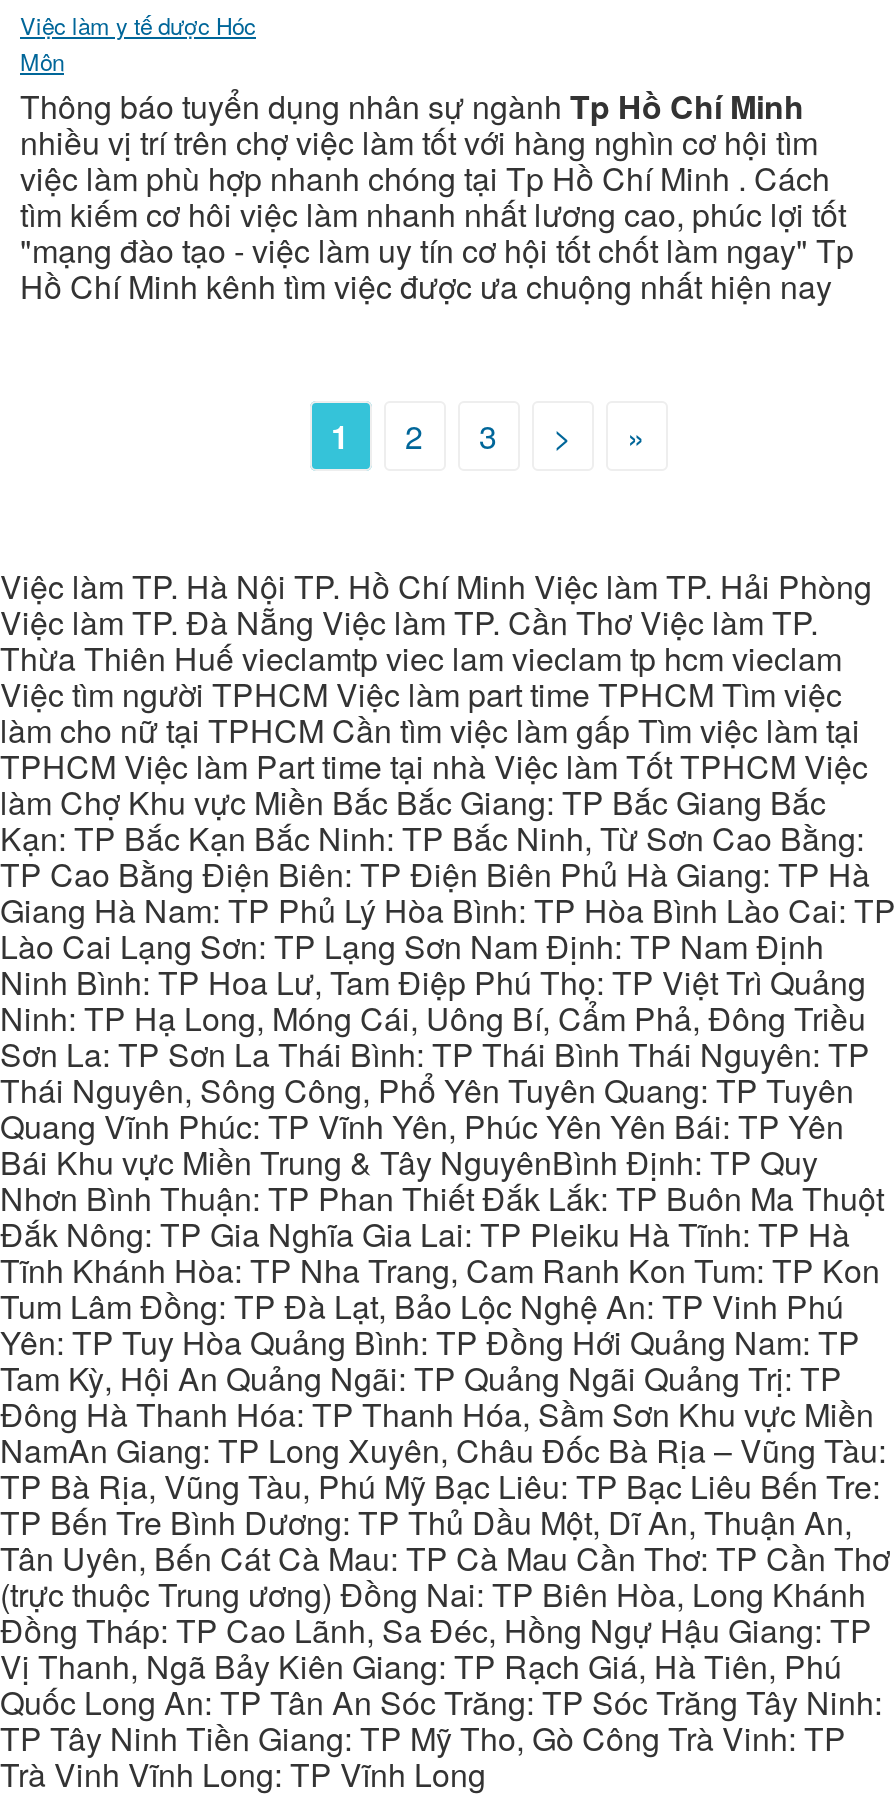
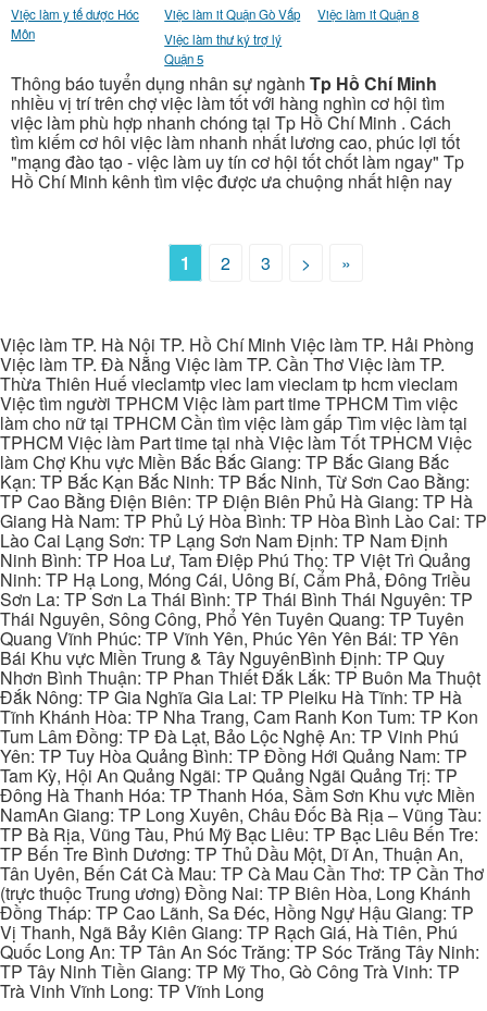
+ Việc làm it Quận Gò Vấp
+ Việc làm it Quận 8
+ Việc làm thư ký trợ lý
+ Quận 5
